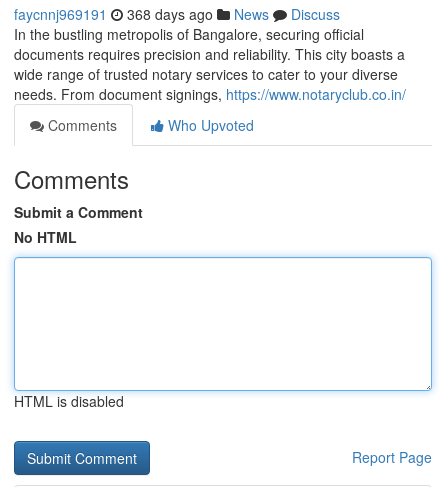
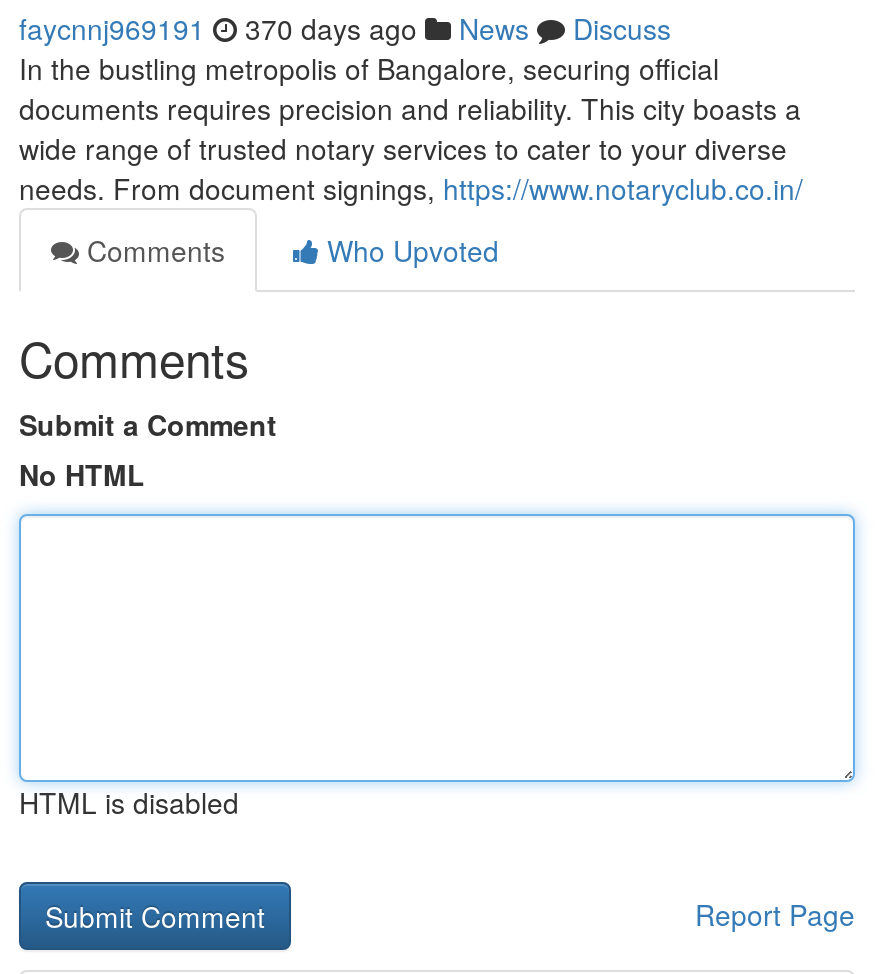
- faycnnj969191 368 days ago News Discuss
+ faycnnj969191 370 days ago News Discuss
